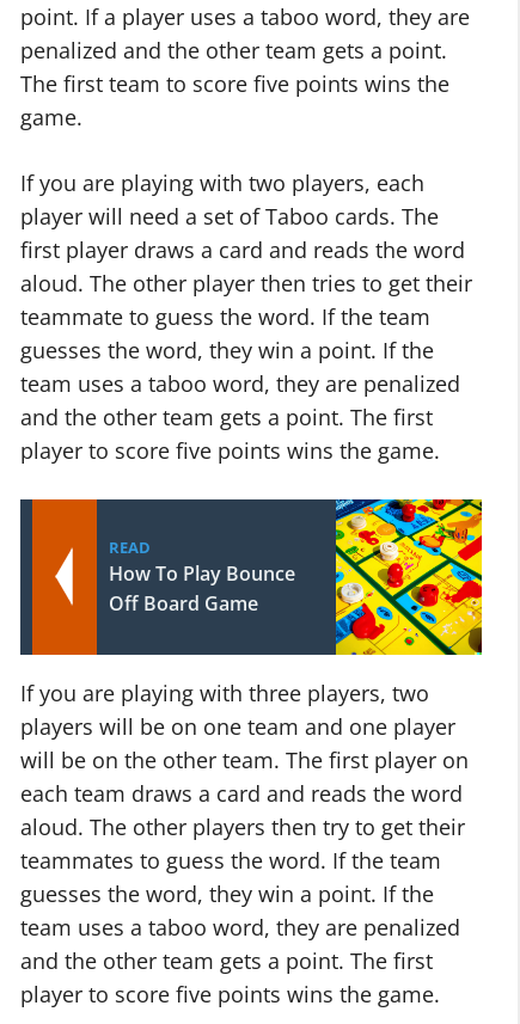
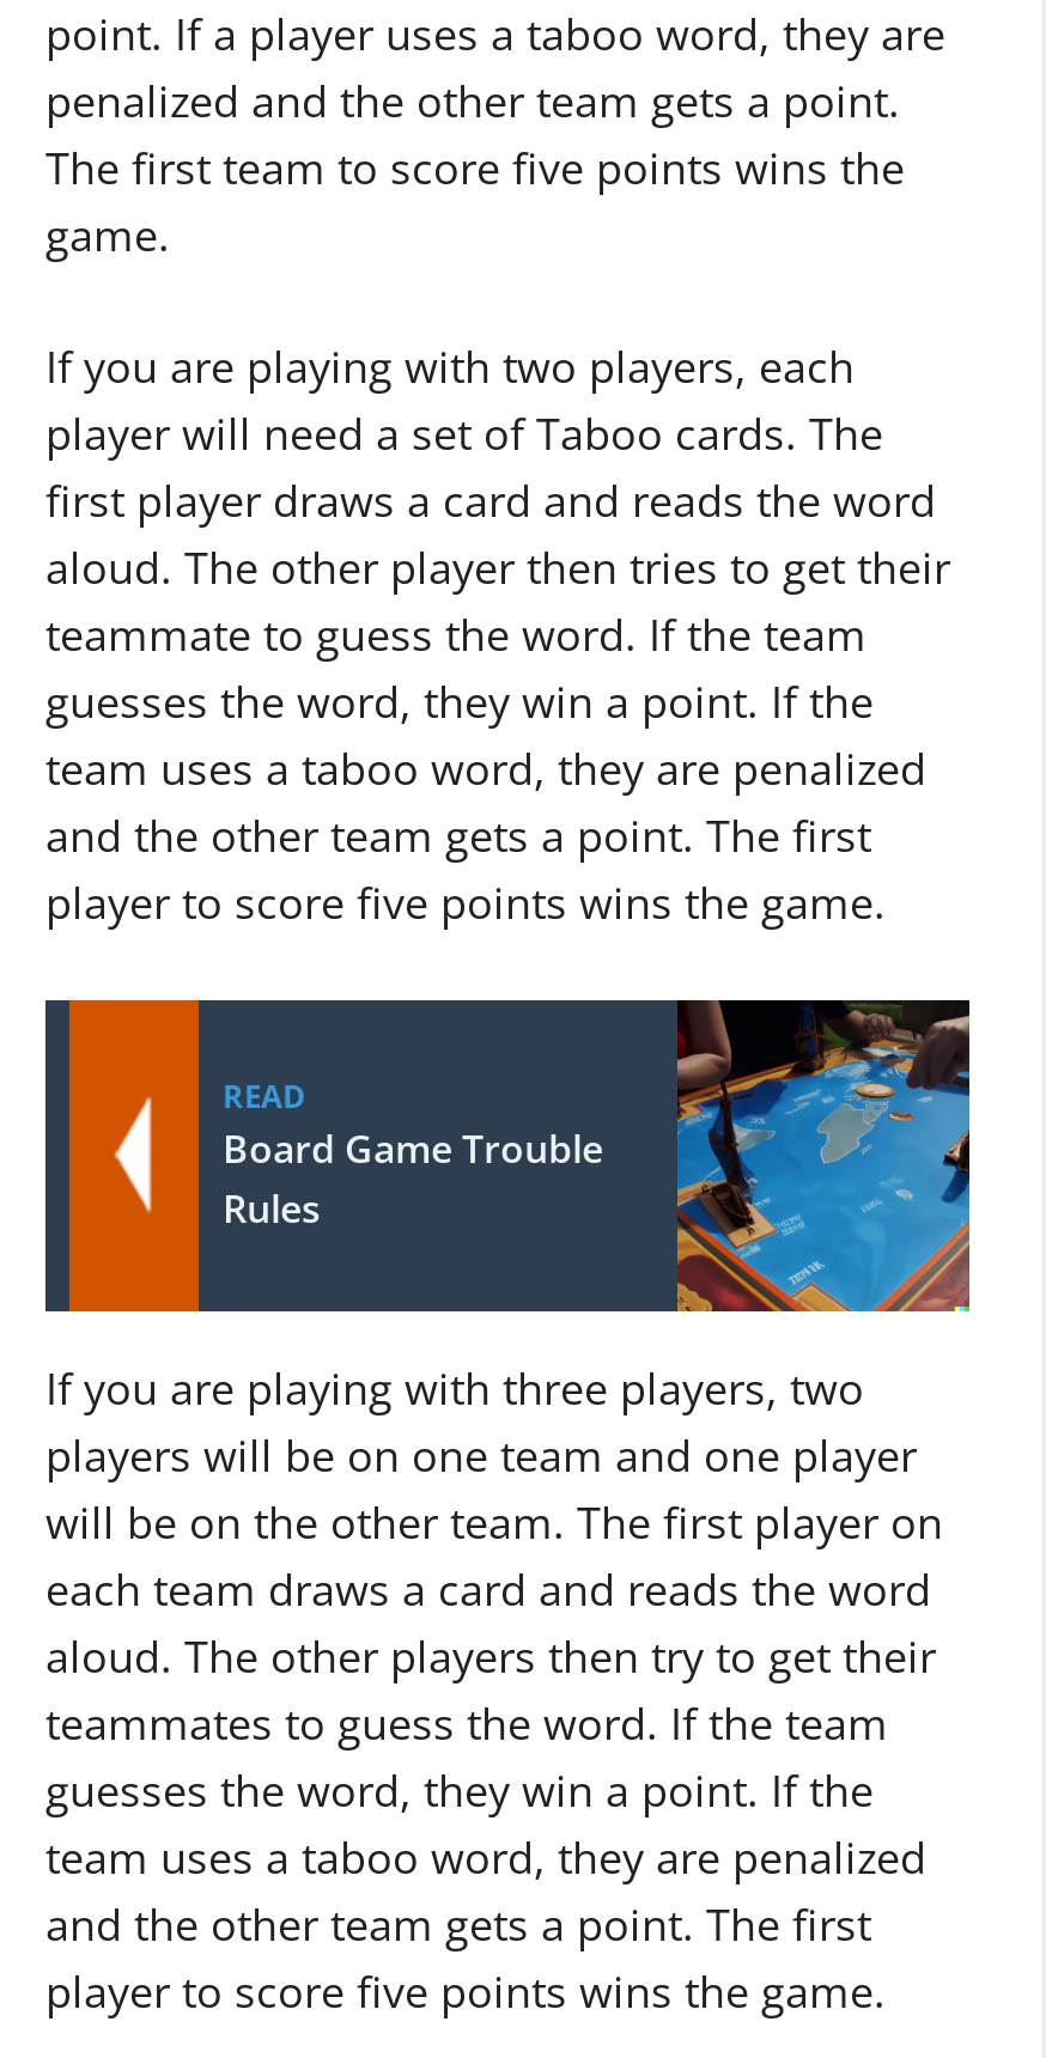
- [image]
- How To Play Bounce
- Off Board Game
+ [image]
+ Board Game Trouble
+ Rules
